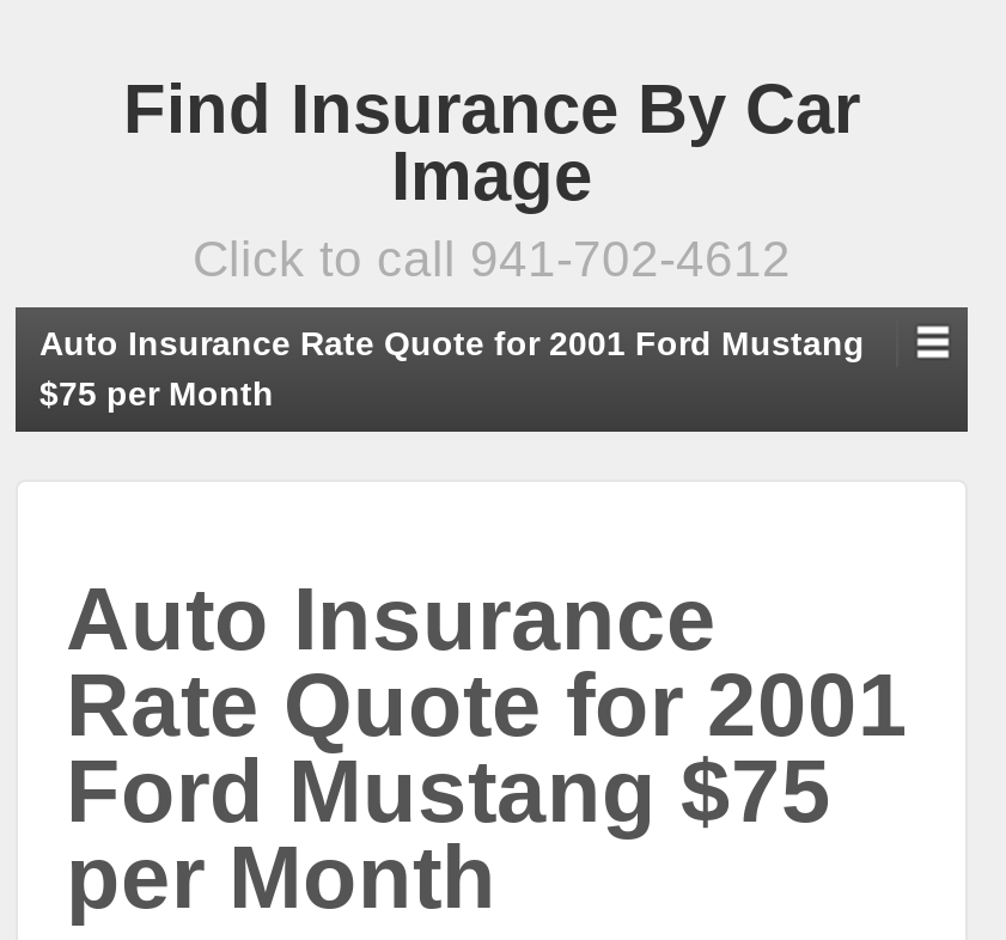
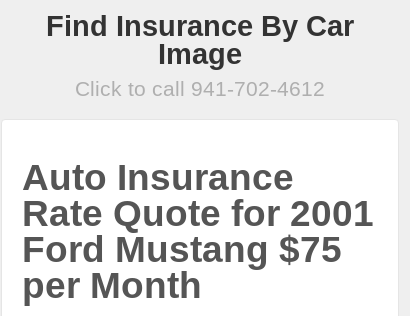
- Auto Insurance Rate Quote for 2001 Ford Mustang
- $75 per Month
